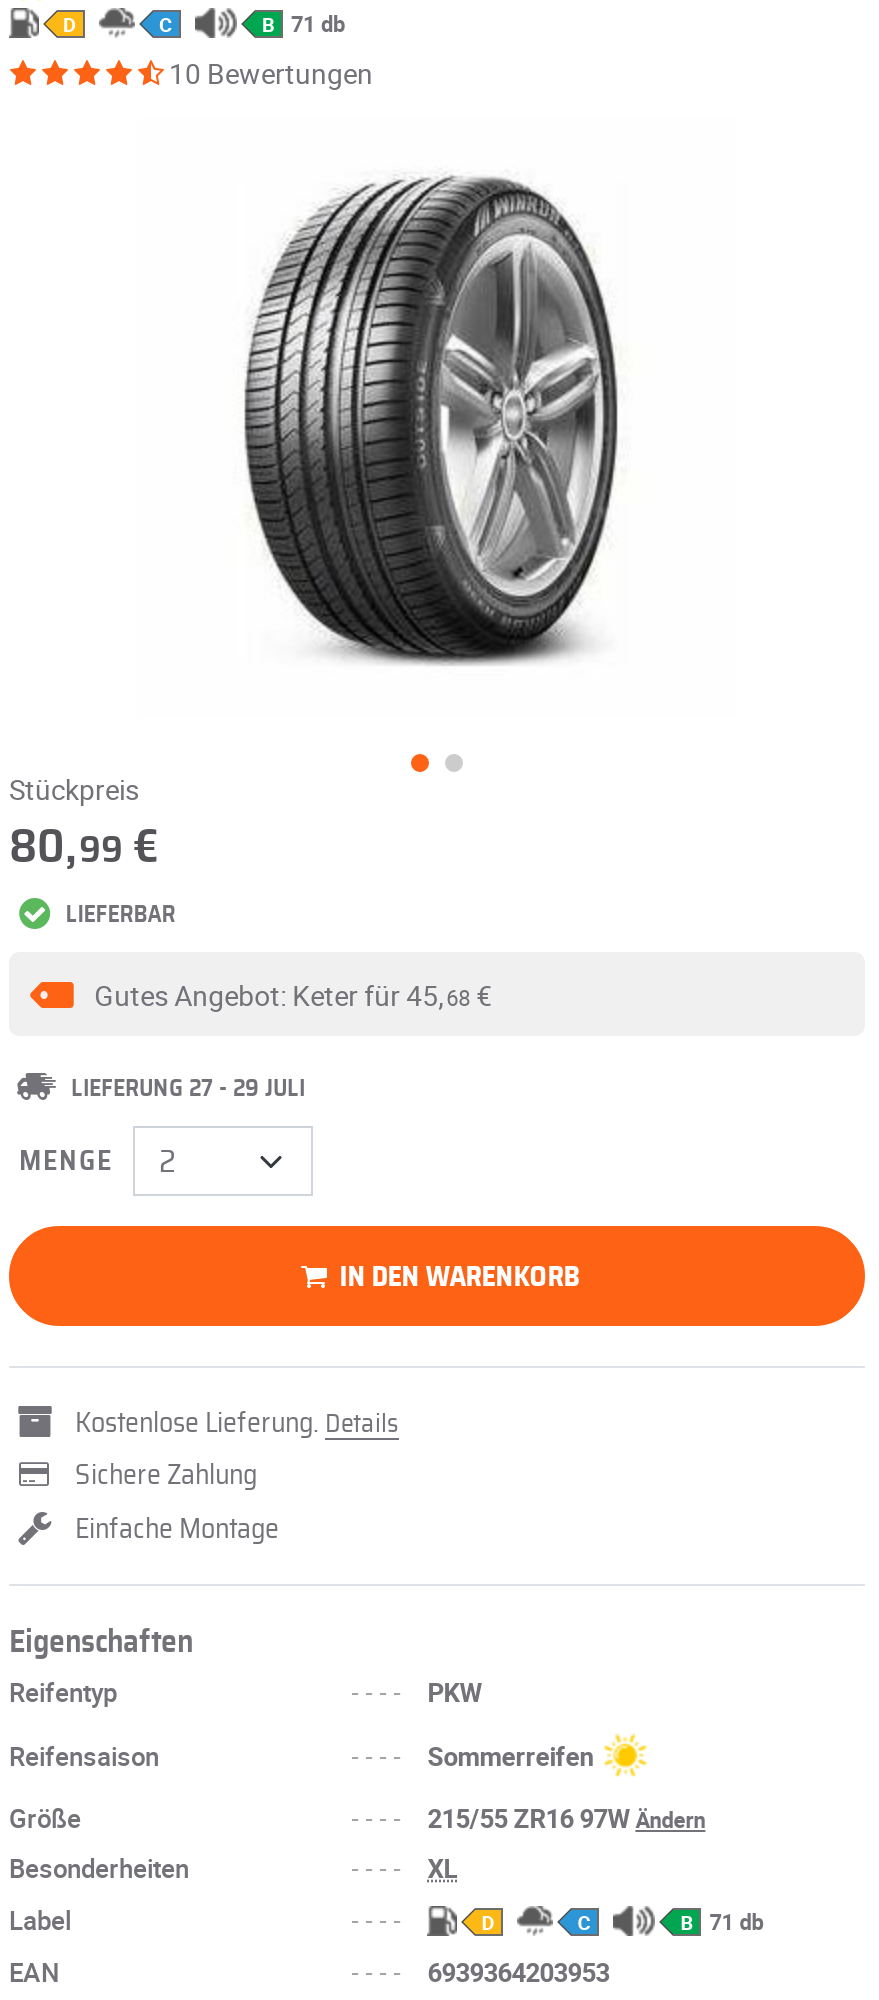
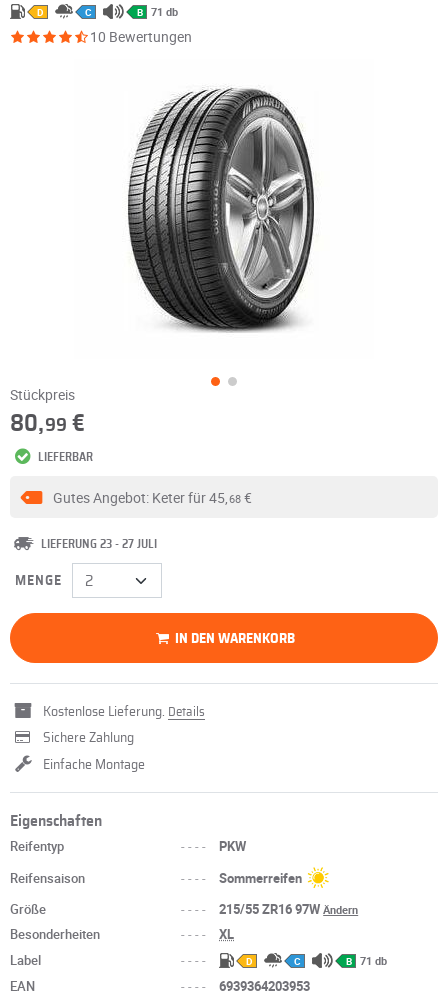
- LIEFERUNG 27 - 29 JULI
+ LIEFERUNG 23 - 27 JULI
